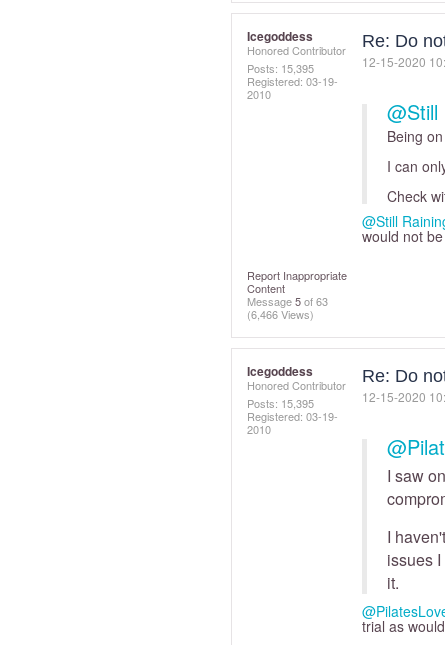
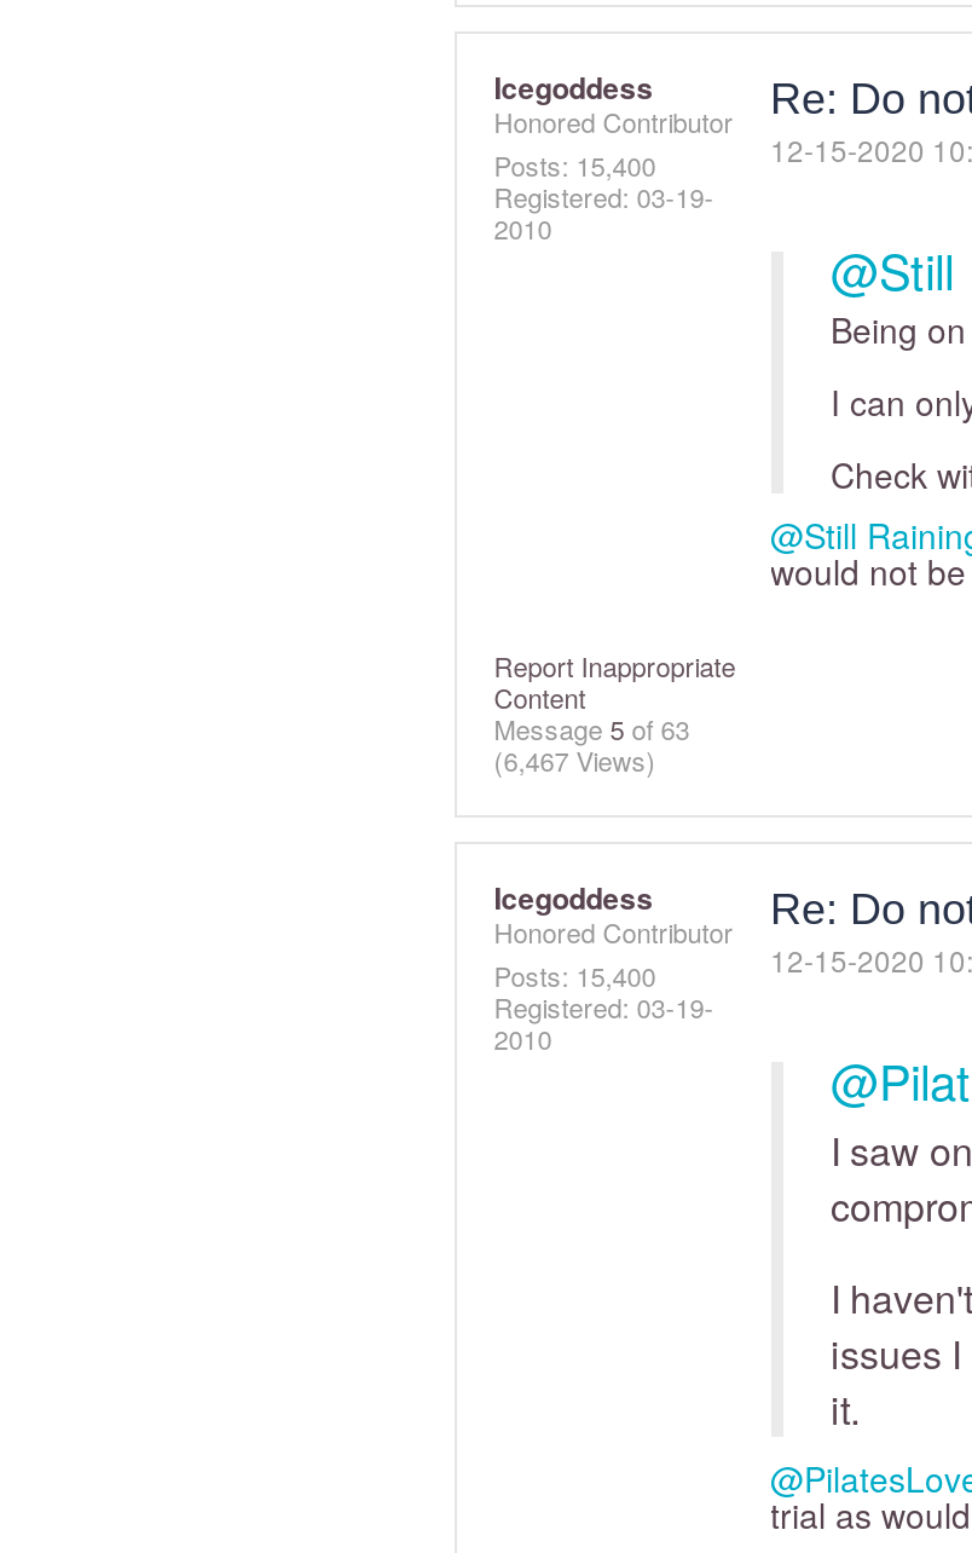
- Posts: 15,395
+ Posts: 15,400

- (6,466 Views)
+ (6,467 Views)

- Posts: 15,395
+ Posts: 15,400
